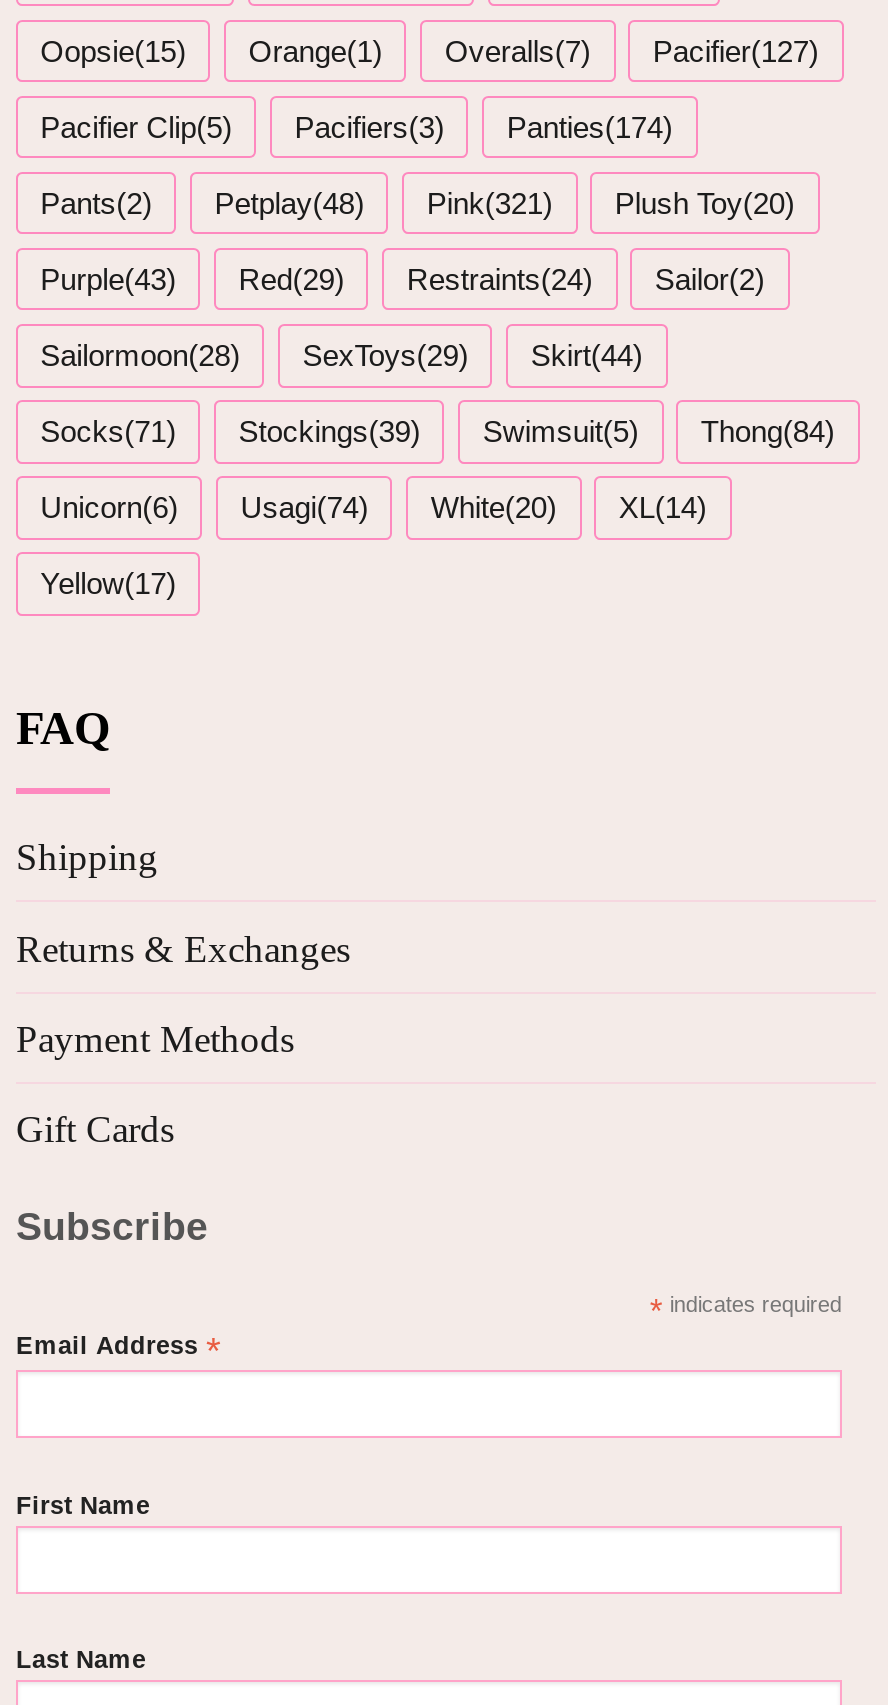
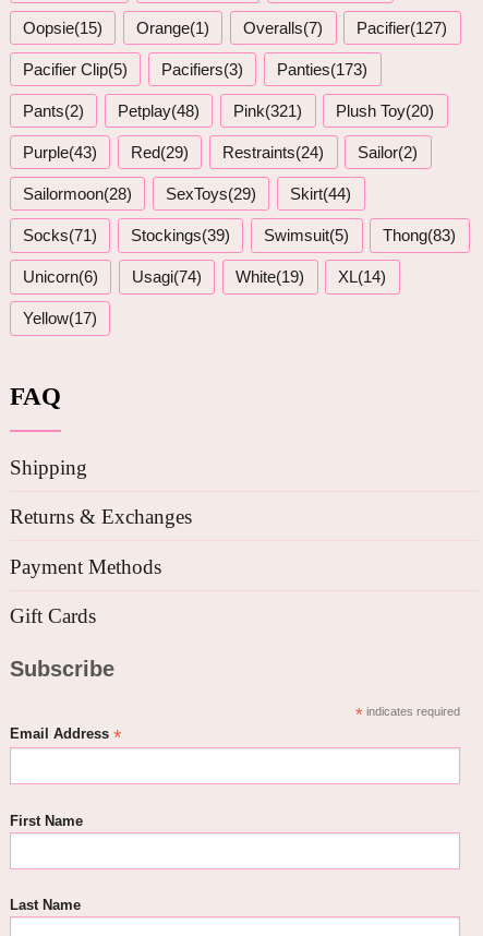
- Pacifier Clip(5) Pacifiers(3) Panties(174)
+ Pacifier Clip(5) Pacifiers(3) Panties(173)

- Socks(71) Stockings(39) Swimsuit(5) Thong(84)
+ Socks(71) Stockings(39) Swimsuit(5) Thong(83)

- Unicorn(6) Usagi(74) White(20) XL(14)
+ Unicorn(6) Usagi(74) White(19) XL(14)
